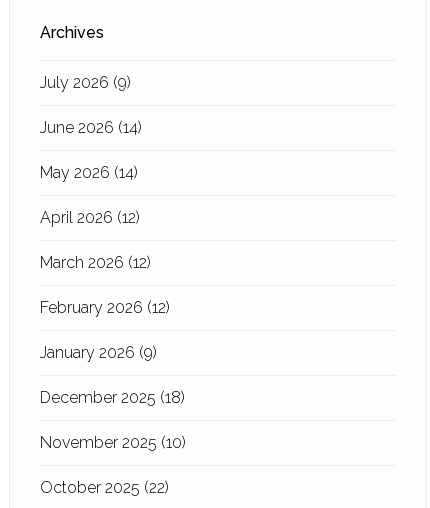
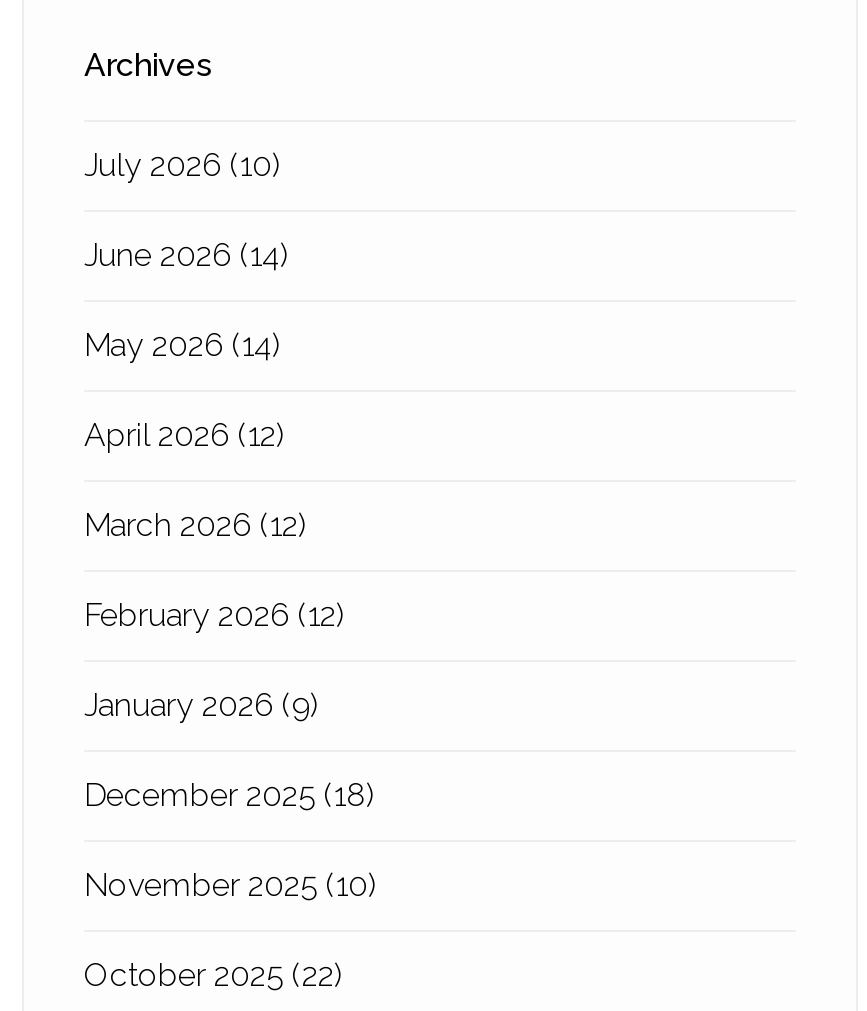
- July 2026 (9)
+ July 2026 (10)
